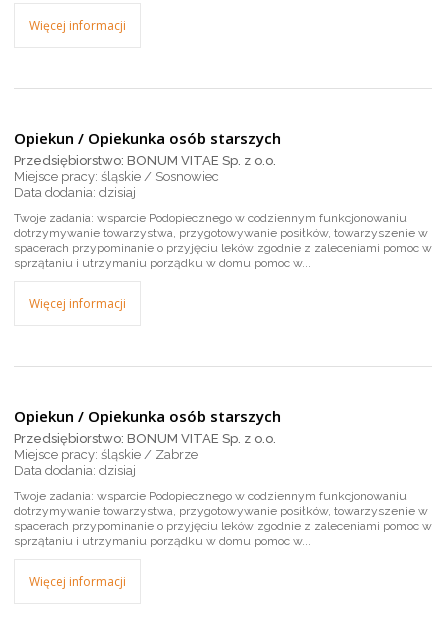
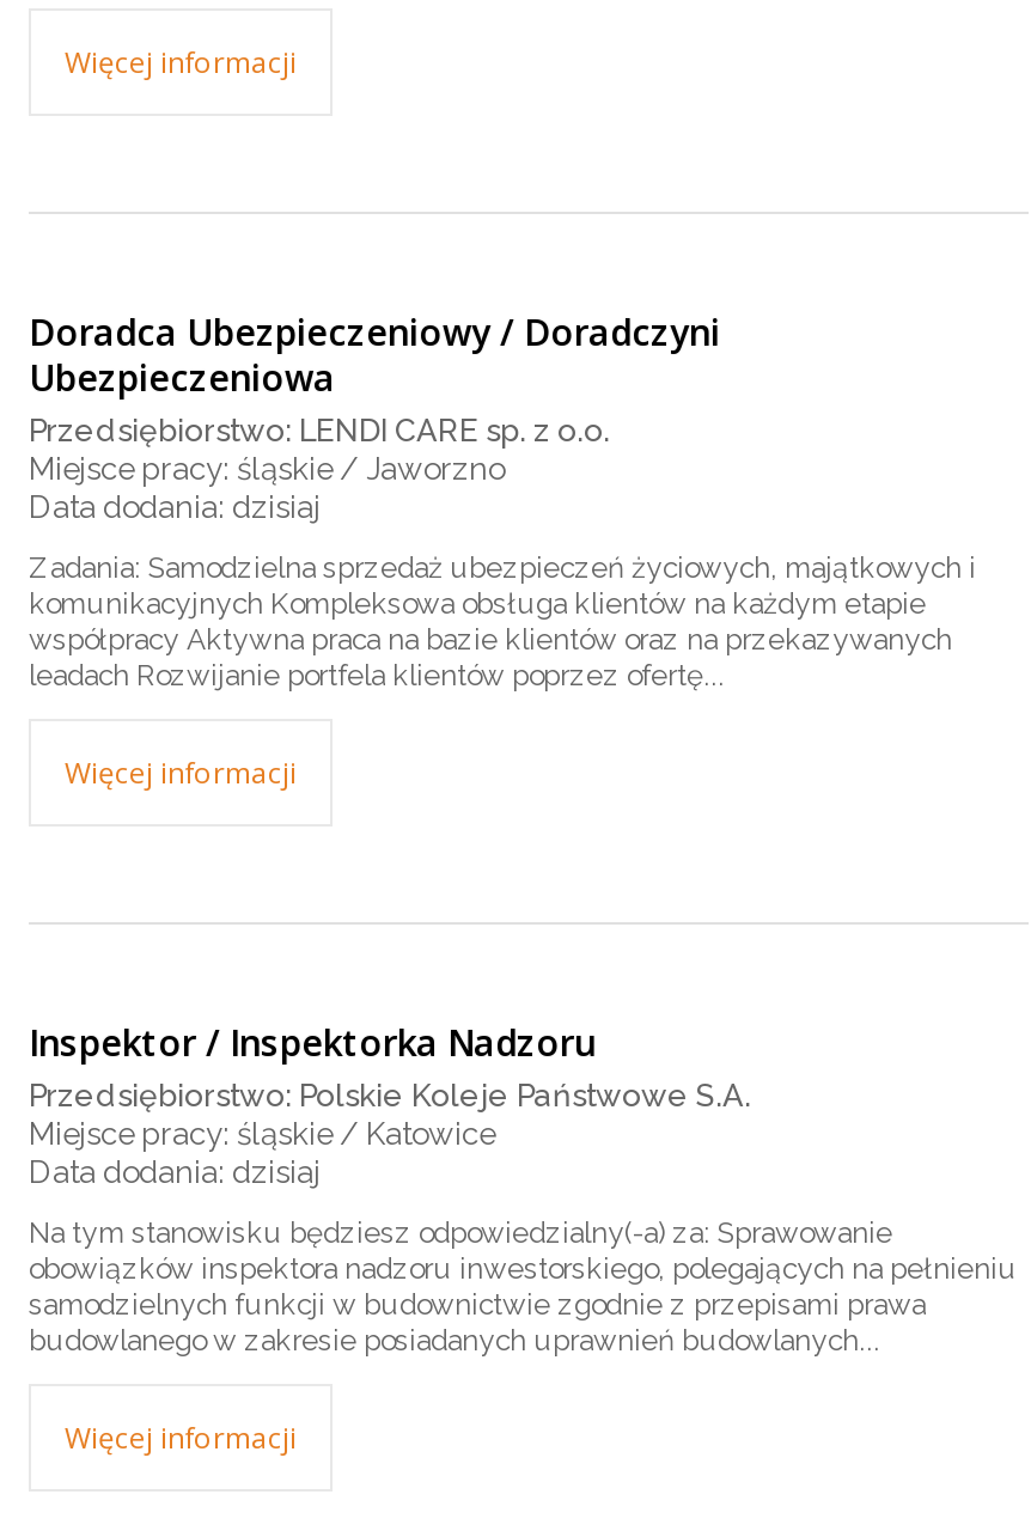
- Opiekun / Opiekunka osób starszych
- Przedsiębiorstwo: BONUM VITAE Sp. z o.o.
- Miejsce pracy: śląskie / Sosnowiec
+ Doradca Ubezpieczeniowy / Doradczyni
+ Ubezpieczeniowa
+ Przedsiębiorstwo: LENDI CARE sp. z o.o.
+ Miejsce pracy: śląskie / Jaworzno

- Twoje zadania: wsparcie Podopiecznego w codziennym funkcjonowaniu
- dotrzymywanie towarzystwa, przygotowywanie posiłków, towarzyszenie w
- spacerach przypominanie o przyjęciu leków zgodnie z zaleceniami pomoc w
- sprzątaniu i utrzymaniu porządku w domu pomoc w...
+ Zadania: Samodzielna sprzedaż ubezpieczeń życiowych, majątkowych i
+ komunikacyjnych Kompleksowa obsługa klientów na każdym etapie
+ współpracy Aktywna praca na bazie klientów oraz na przekazywanych
+ leadach Rozwijanie portfela klientów poprzez ofertę...

- Opiekun / Opiekunka osób starszych
- Przedsiębiorstwo: BONUM VITAE Sp. z o.o.
- Miejsce pracy: śląskie / Zabrze
+ Inspektor / Inspektorka Nadzoru
+ Przedsiębiorstwo: Polskie Koleje Państwowe S.A.
+ Miejsce pracy: śląskie / Katowice

- Twoje zadania: wsparcie Podopiecznego w codziennym funkcjonowaniu
- dotrzymywanie towarzystwa, przygotowywanie posiłków, towarzyszenie w
- spacerach przypominanie o przyjęciu leków zgodnie z zaleceniami pomoc w
- sprzątaniu i utrzymaniu porządku w domu pomoc w...
+ Na tym stanowisku będziesz odpowiedzialny(-a) za: Sprawowanie
+ obowiązków inspektora nadzoru inwestorskiego, polegających na pełnieniu
+ samodzielnych funkcji w budownictwie zgodnie z przepisami prawa
+ budowlanego w zakresie posiadanych uprawnień budowlanych...
